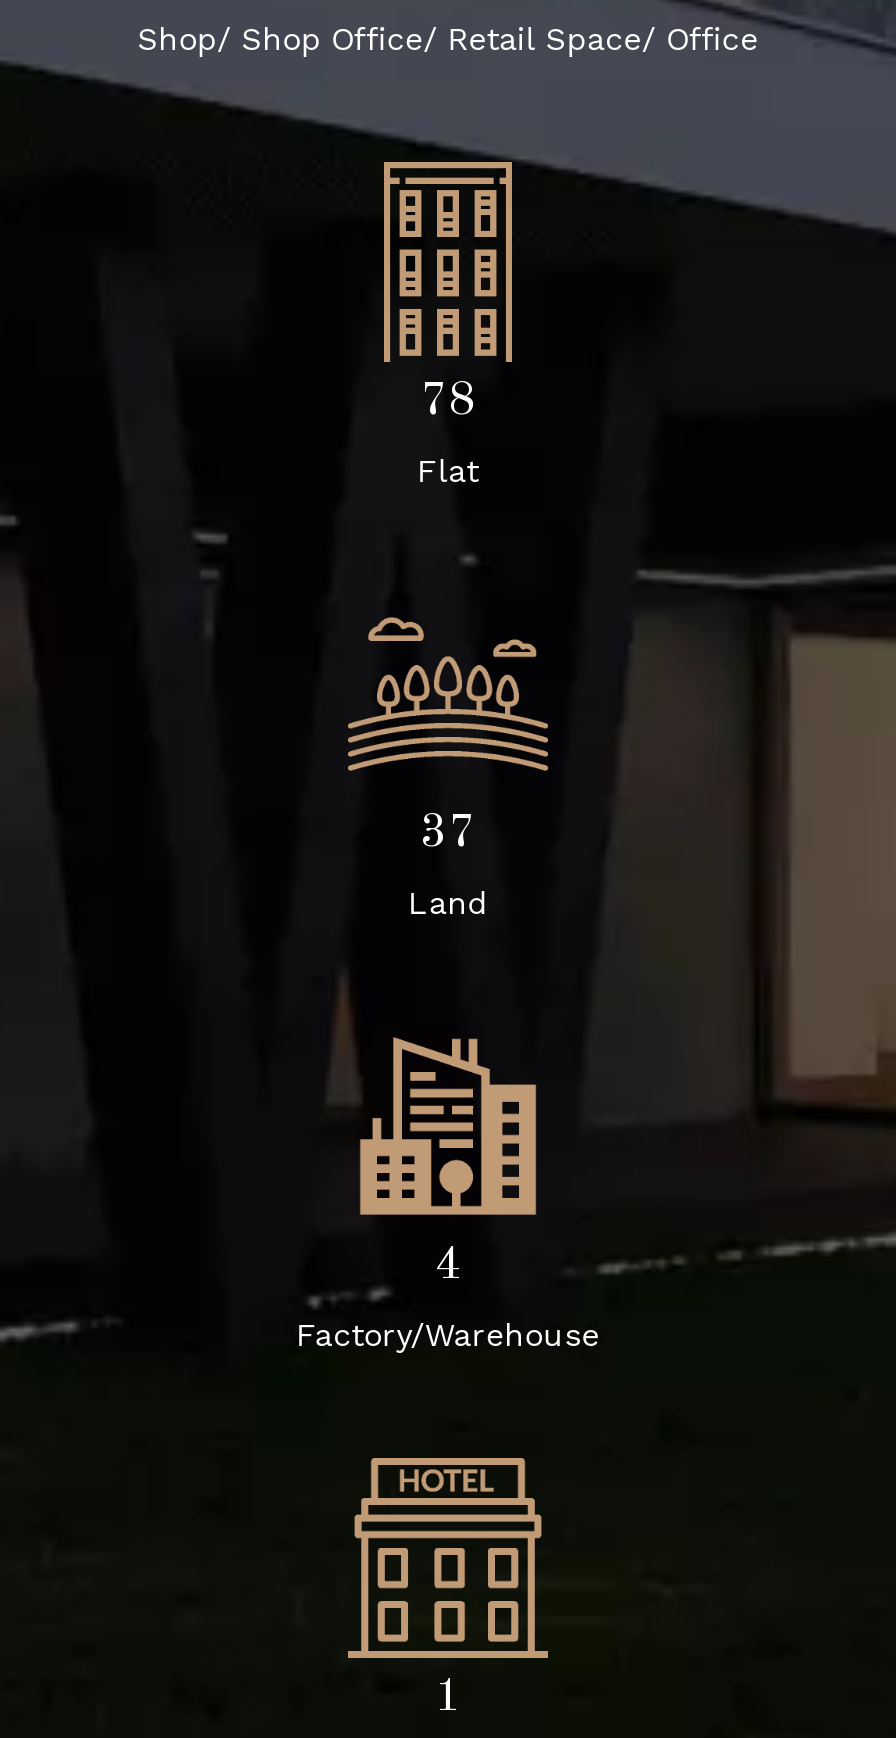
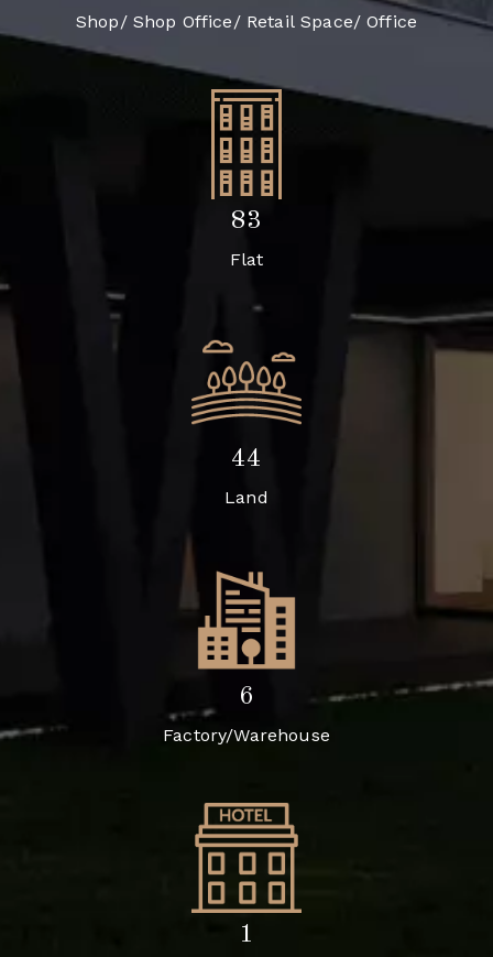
- 78
+ 83

- 37
+ 44

- 4
+ 6
